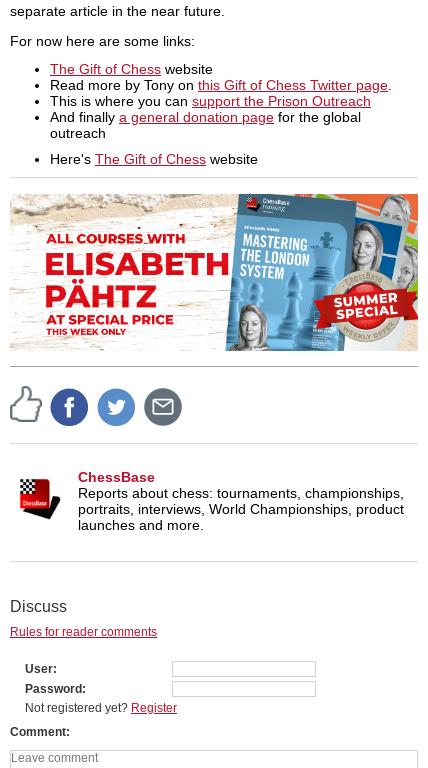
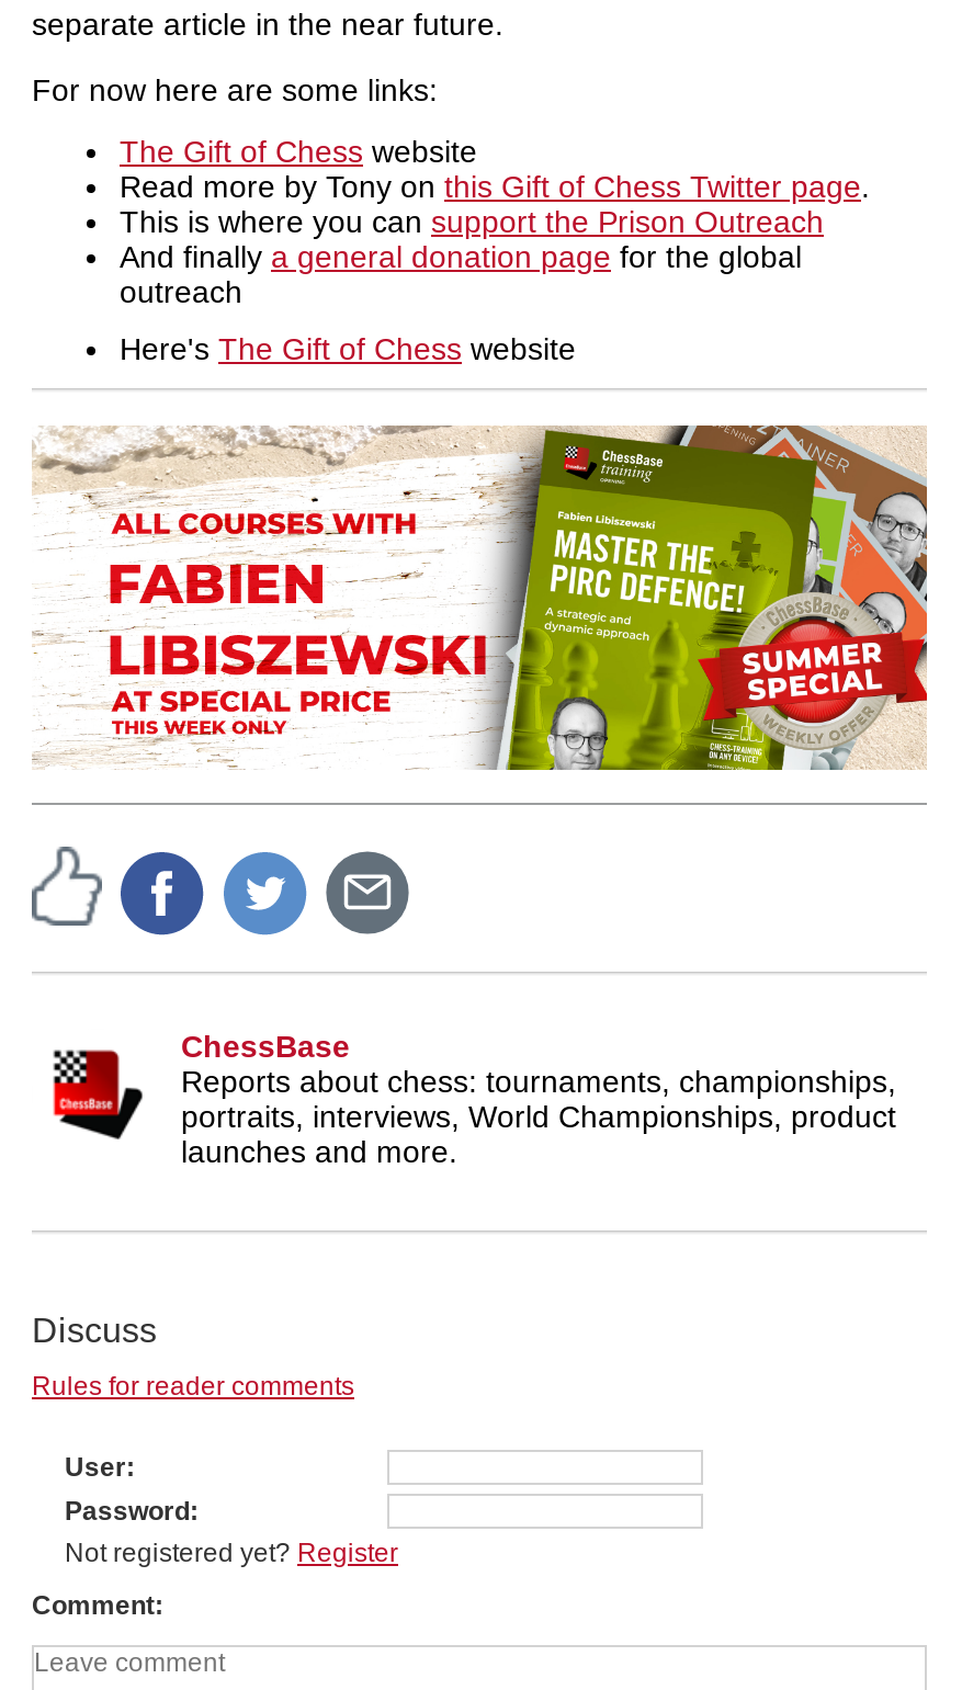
- [image]
+ [image]
